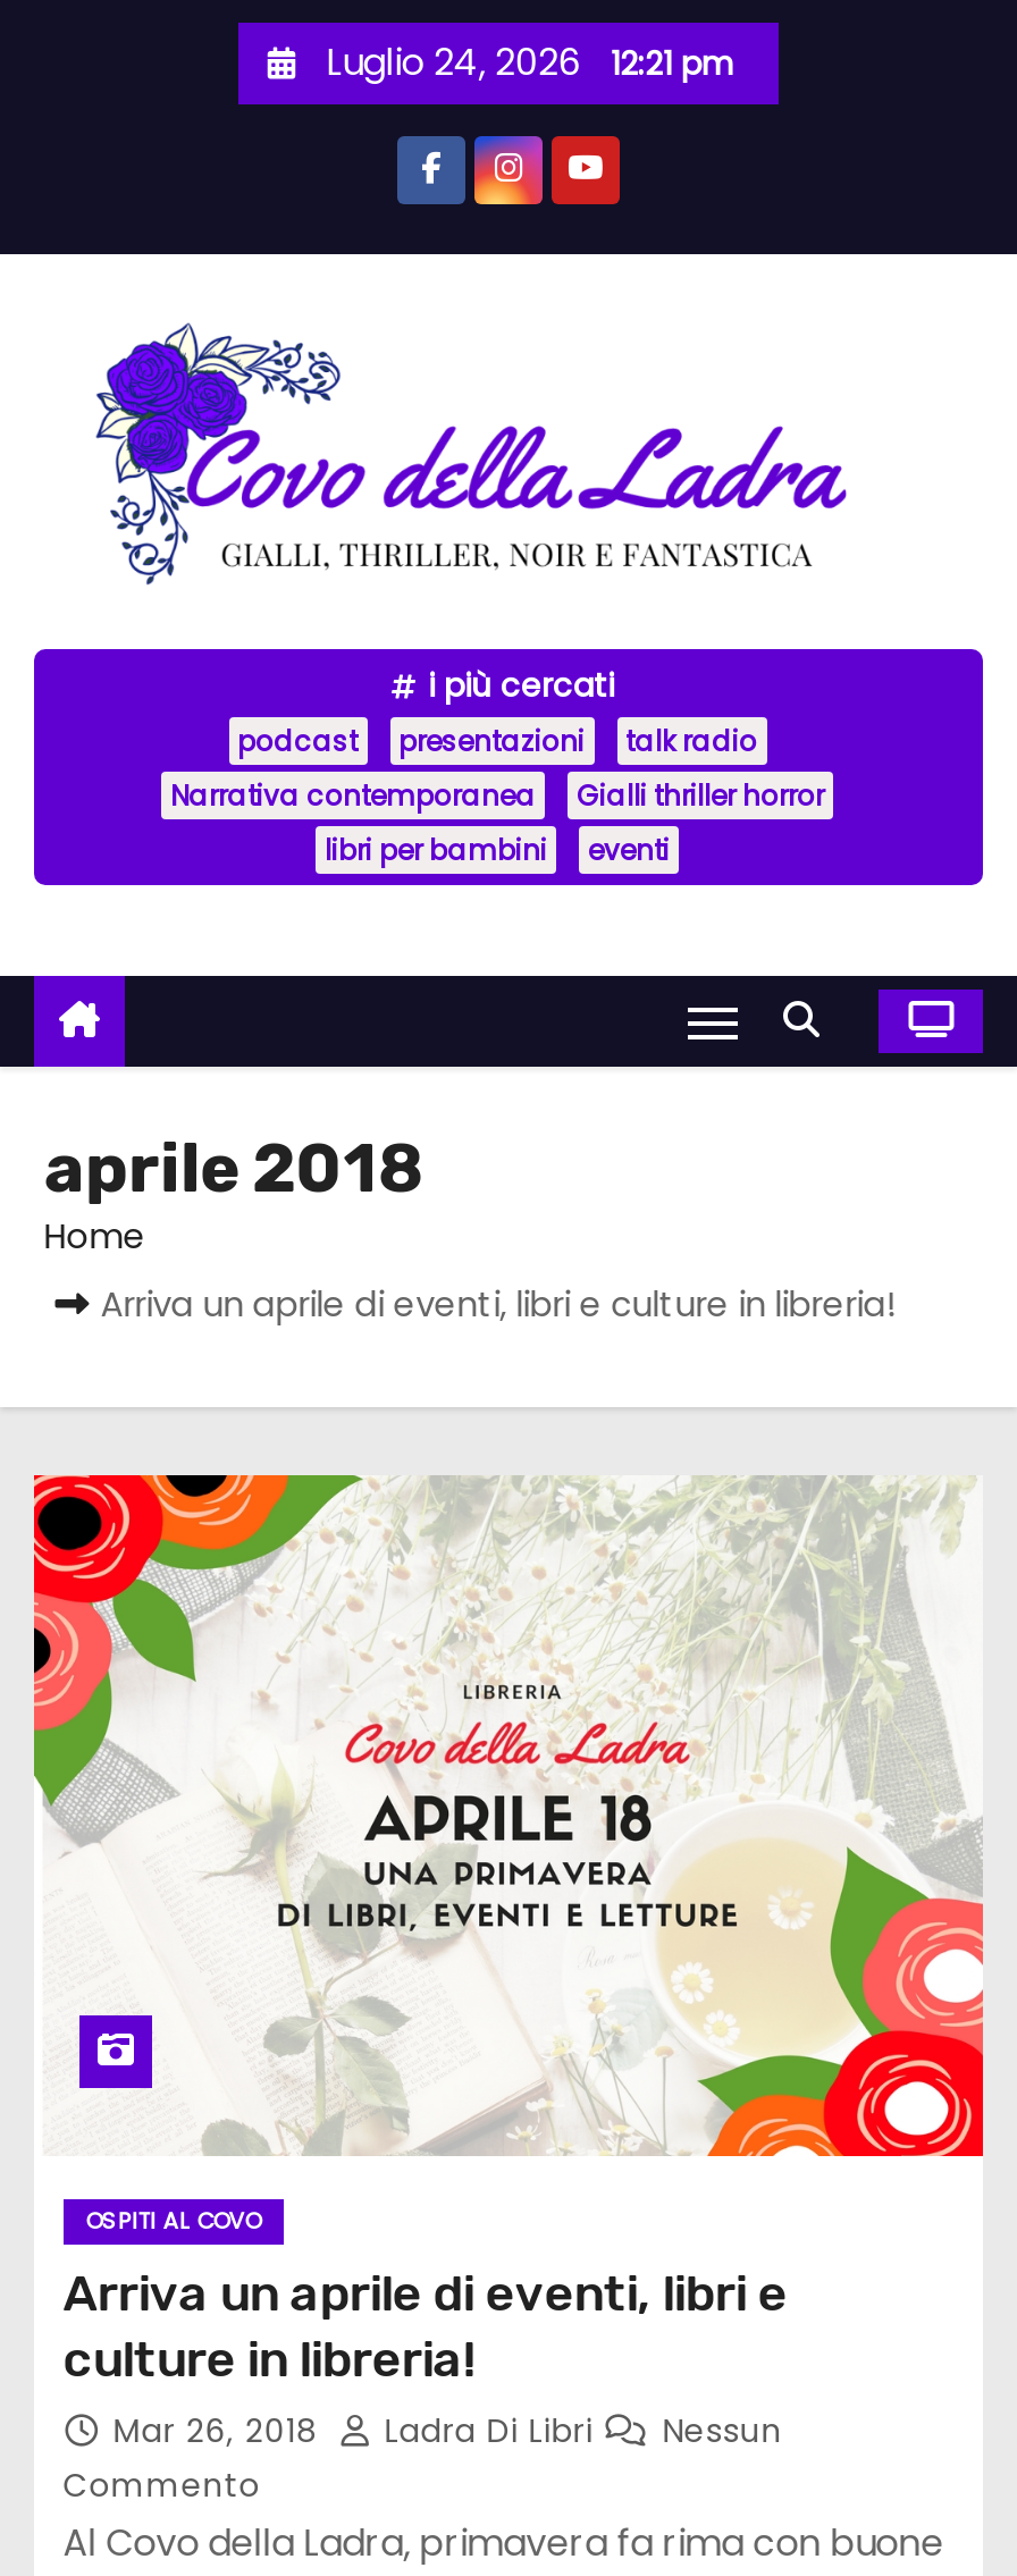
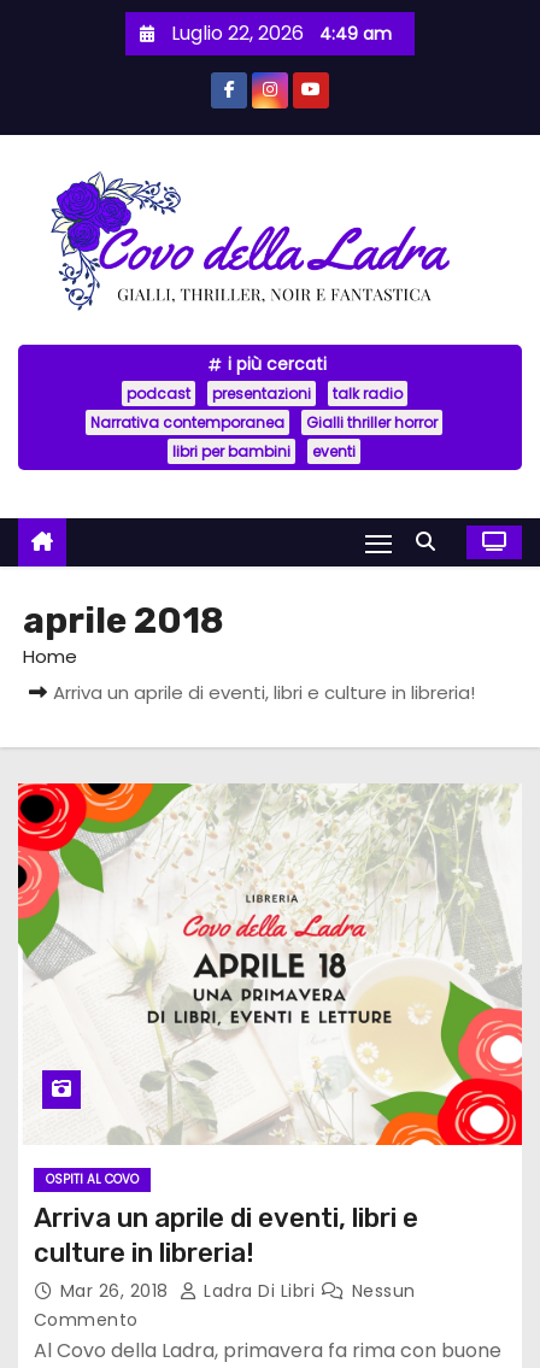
- Luglio 24, 2026 12:21 pm
+ Luglio 22, 2026 4:49 am
